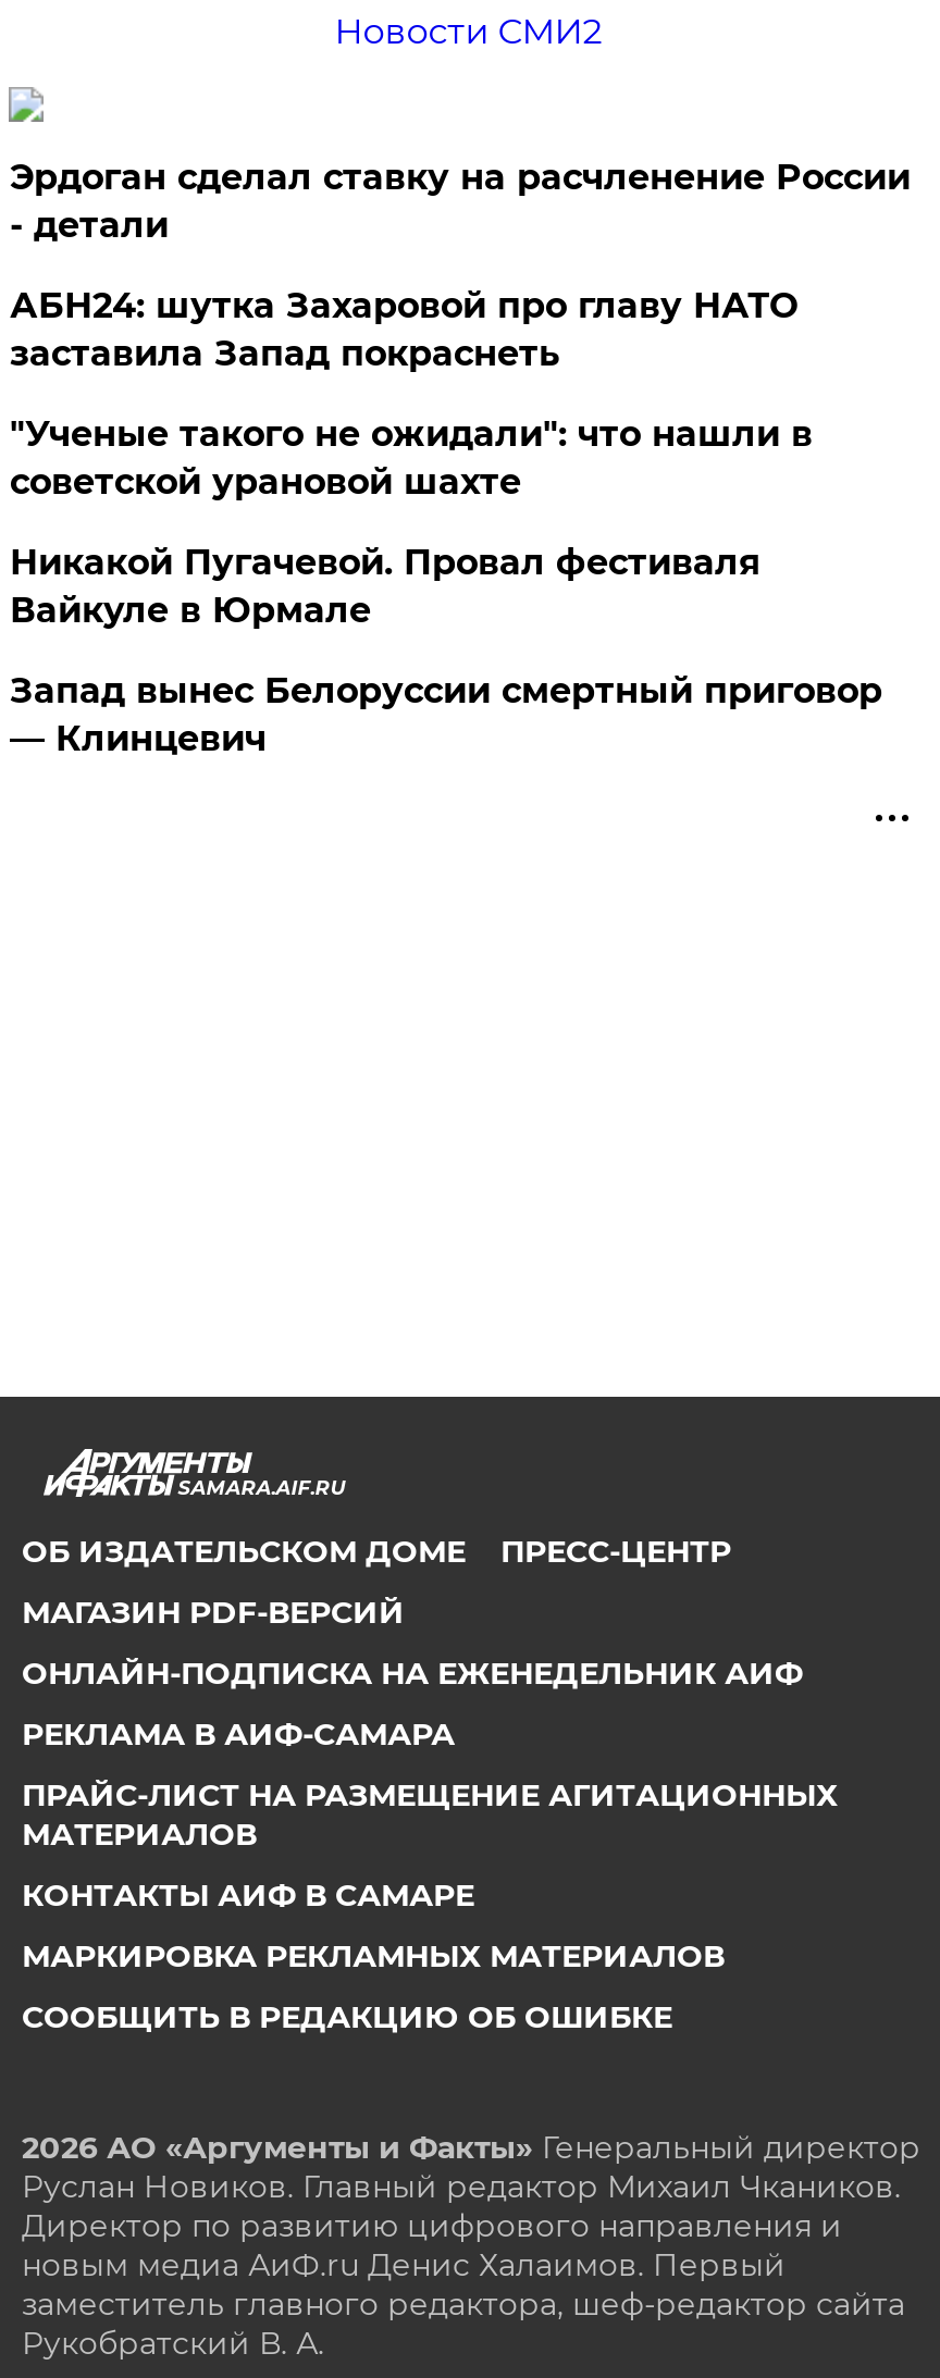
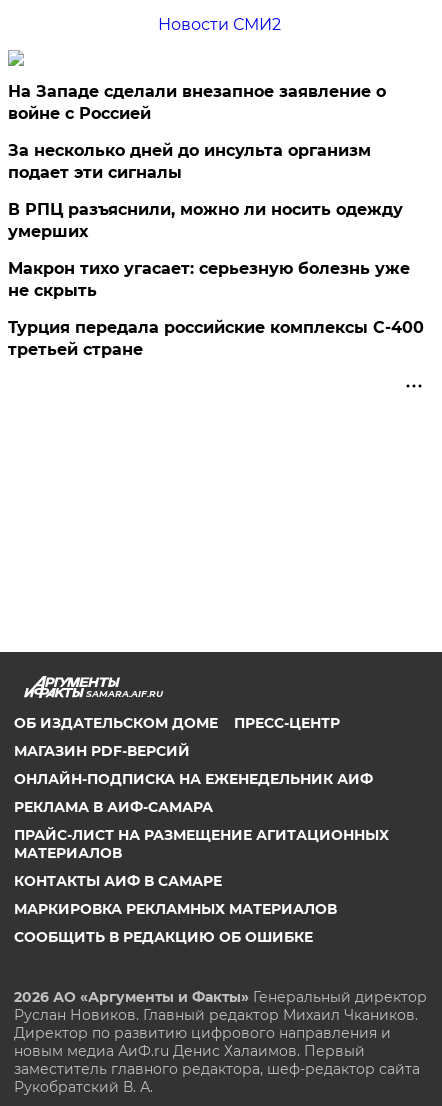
- Эрдоган сделал ставку на расчленение России
- - детали
+ На Западе сделали внезапное заявление о
+ войне с Россией

- АБН24: шутка Захаровой про главу НАТО
- заставила Запад покраснеть
+ За несколько дней до инсульта организм
+ подает эти сигналы

- "Ученые такого не ожидали": что нашли в
- советской урановой шахте
+ В РПЦ разъяснили, можно ли носить одежду
+ умерших

- Никакой Пугачевой. Провал фестиваля
- Вайкуле в Юрмале
+ Макрон тихо угасает: серьезную болезнь уже
+ не скрыть

- Запад вынес Белоруссии смертный приговор
- — Клинцевич
+ Турция передала российские комплексы С-400
+ третьей стране
